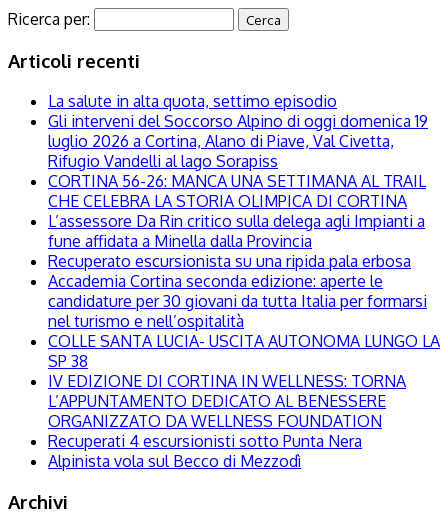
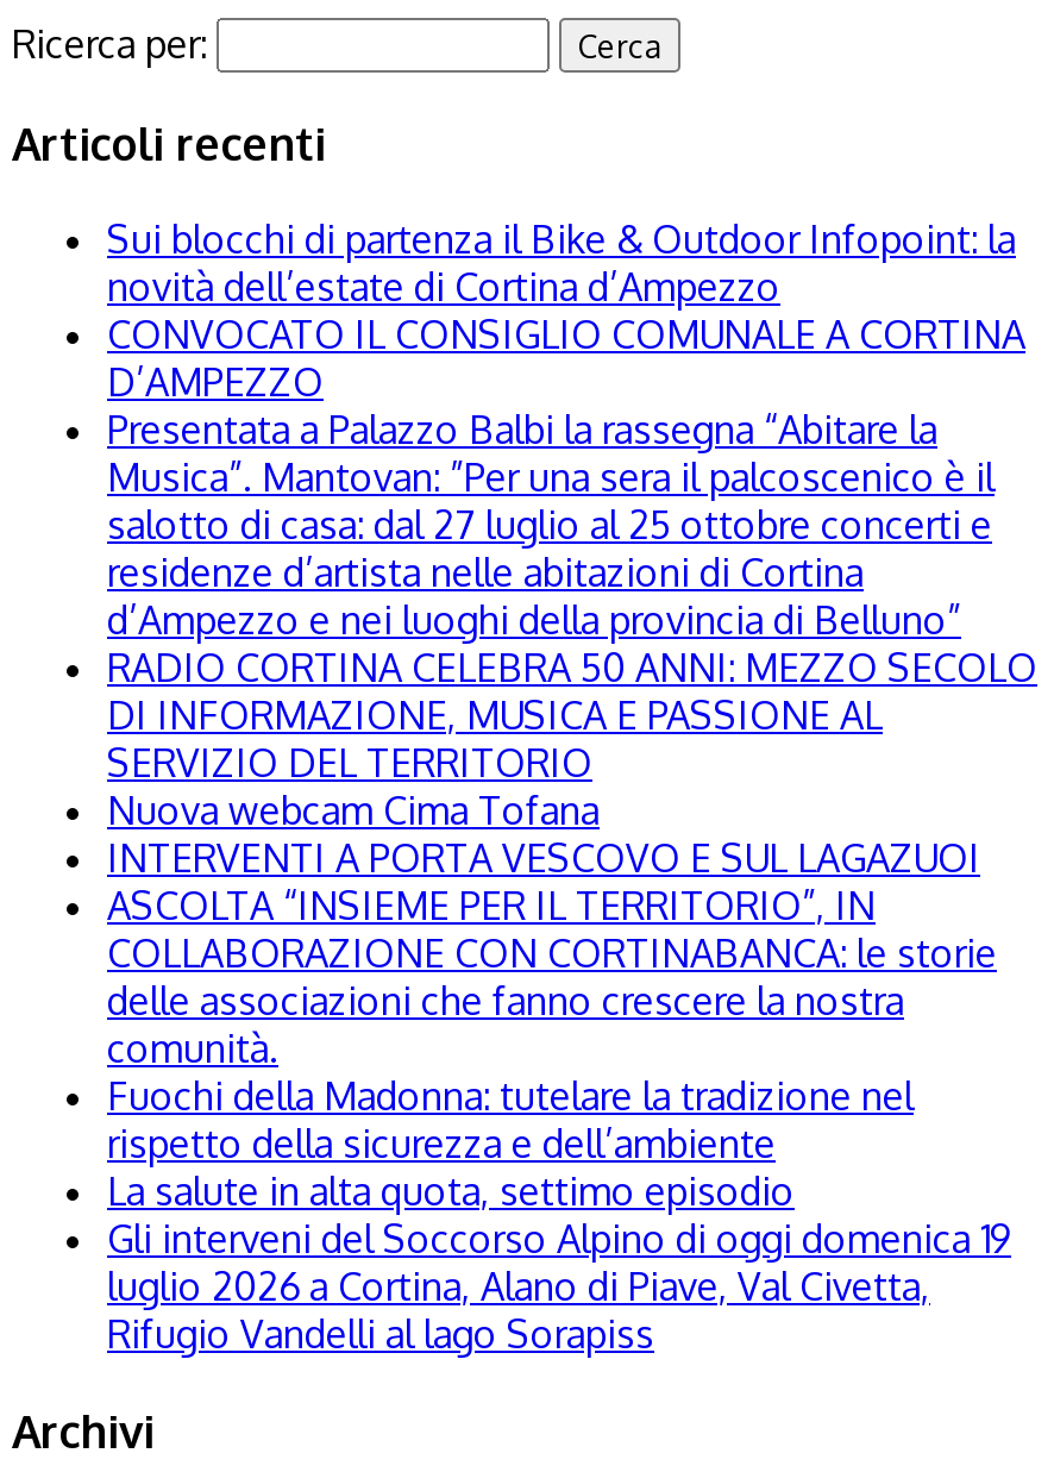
+ Sui blocchi di partenza il Bike & Outdoor Infopoint: la
+ novità dell’estate di Cortina d’Ampezzo
+ CONVOCATO IL CONSIGLIO COMUNALE A CORTINA
+ D’AMPEZZO
+ Presentata a Palazzo Balbi la rassegna “Abitare la
+ Musica”. Mantovan: ”Per una sera il palcoscenico è il
+ salotto di casa: dal 27 luglio al 25 ottobre concerti e
+ residenze d’artista nelle abitazioni di Cortina
+ d’Ampezzo e nei luoghi della provincia di Belluno”
+ RADIO CORTINA CELEBRA 50 ANNI: MEZZO SECOLO
+ DI INFORMAZIONE, MUSICA E PASSIONE AL
+ SERVIZIO DEL TERRITORIO
+ Nuova webcam Cima Tofana
+ INTERVENTI A PORTA VESCOVO E SUL LAGAZUOI
+ ASCOLTA “INSIEME PER IL TERRITORIO”, IN
+ COLLABORAZIONE CON CORTINABANCA: le storie
+ delle associazioni che fanno crescere la nostra
+ comunità.
+ Fuochi della Madonna: tutelare la tradizione nel
+ rispetto della sicurezza e dell’ambiente

moved down: La salute in alta quota, settimo episodio | Gli interveni del Soccorso Alpino di oggi domenica 19 | luglio 2026 a Cortina, Alano di Piave, Val Civetta, | Rifugio Vandelli al lago Sorapiss

- CORTINA 56-26: MANCA UNA SETTIMANA AL TRAIL
- CHE CELEBRA LA STORIA OLIMPICA DI CORTINA
- L’assessore Da Rin critico sulla delega agli Impianti a
- fune affidata a Minella dalla Provincia
- Recuperato escursionista su una ripida pala erbosa
- Accademia Cortina seconda edizione: aperte le
- candidature per 30 giovani da tutta Italia per formarsi
- nel turismo e nell’ospitalità
- COLLE SANTA LUCIA- USCITA AUTONOMA LUNGO LA
- SP 38
- IV EDIZIONE DI CORTINA IN WELLNESS: TORNA
- L’APPUNTAMENTO DEDICATO AL BENESSERE
- ORGANIZZATO DA WELLNESS FOUNDATION
- Recuperati 4 escursionisti sotto Punta Nera
- Alpinista vola sul Becco di Mezzodì
